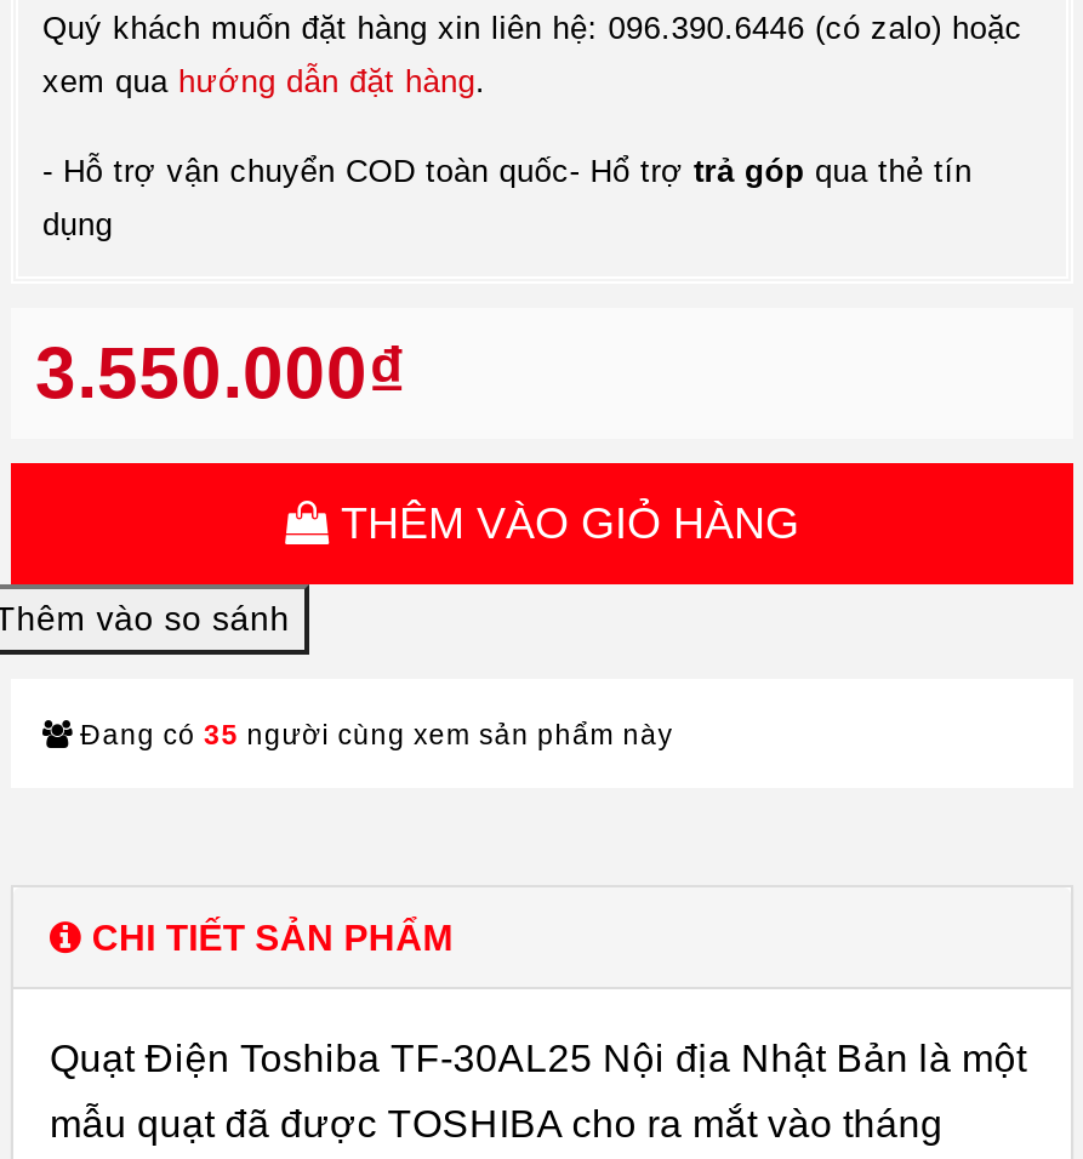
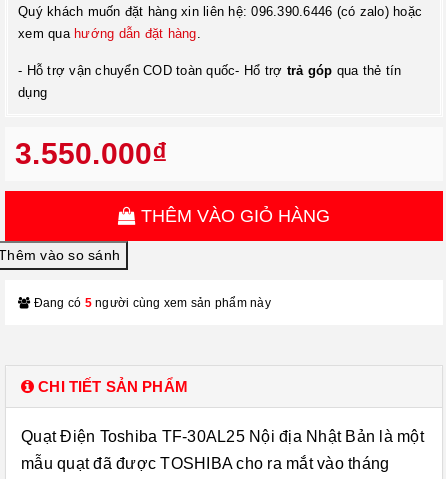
- Đang có 35 người cùng xem sản phẩm này
+ Đang có 5 người cùng xem sản phẩm này
